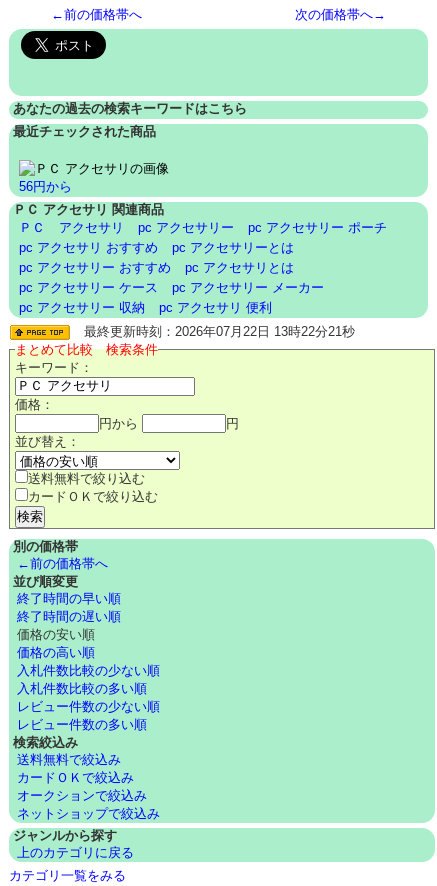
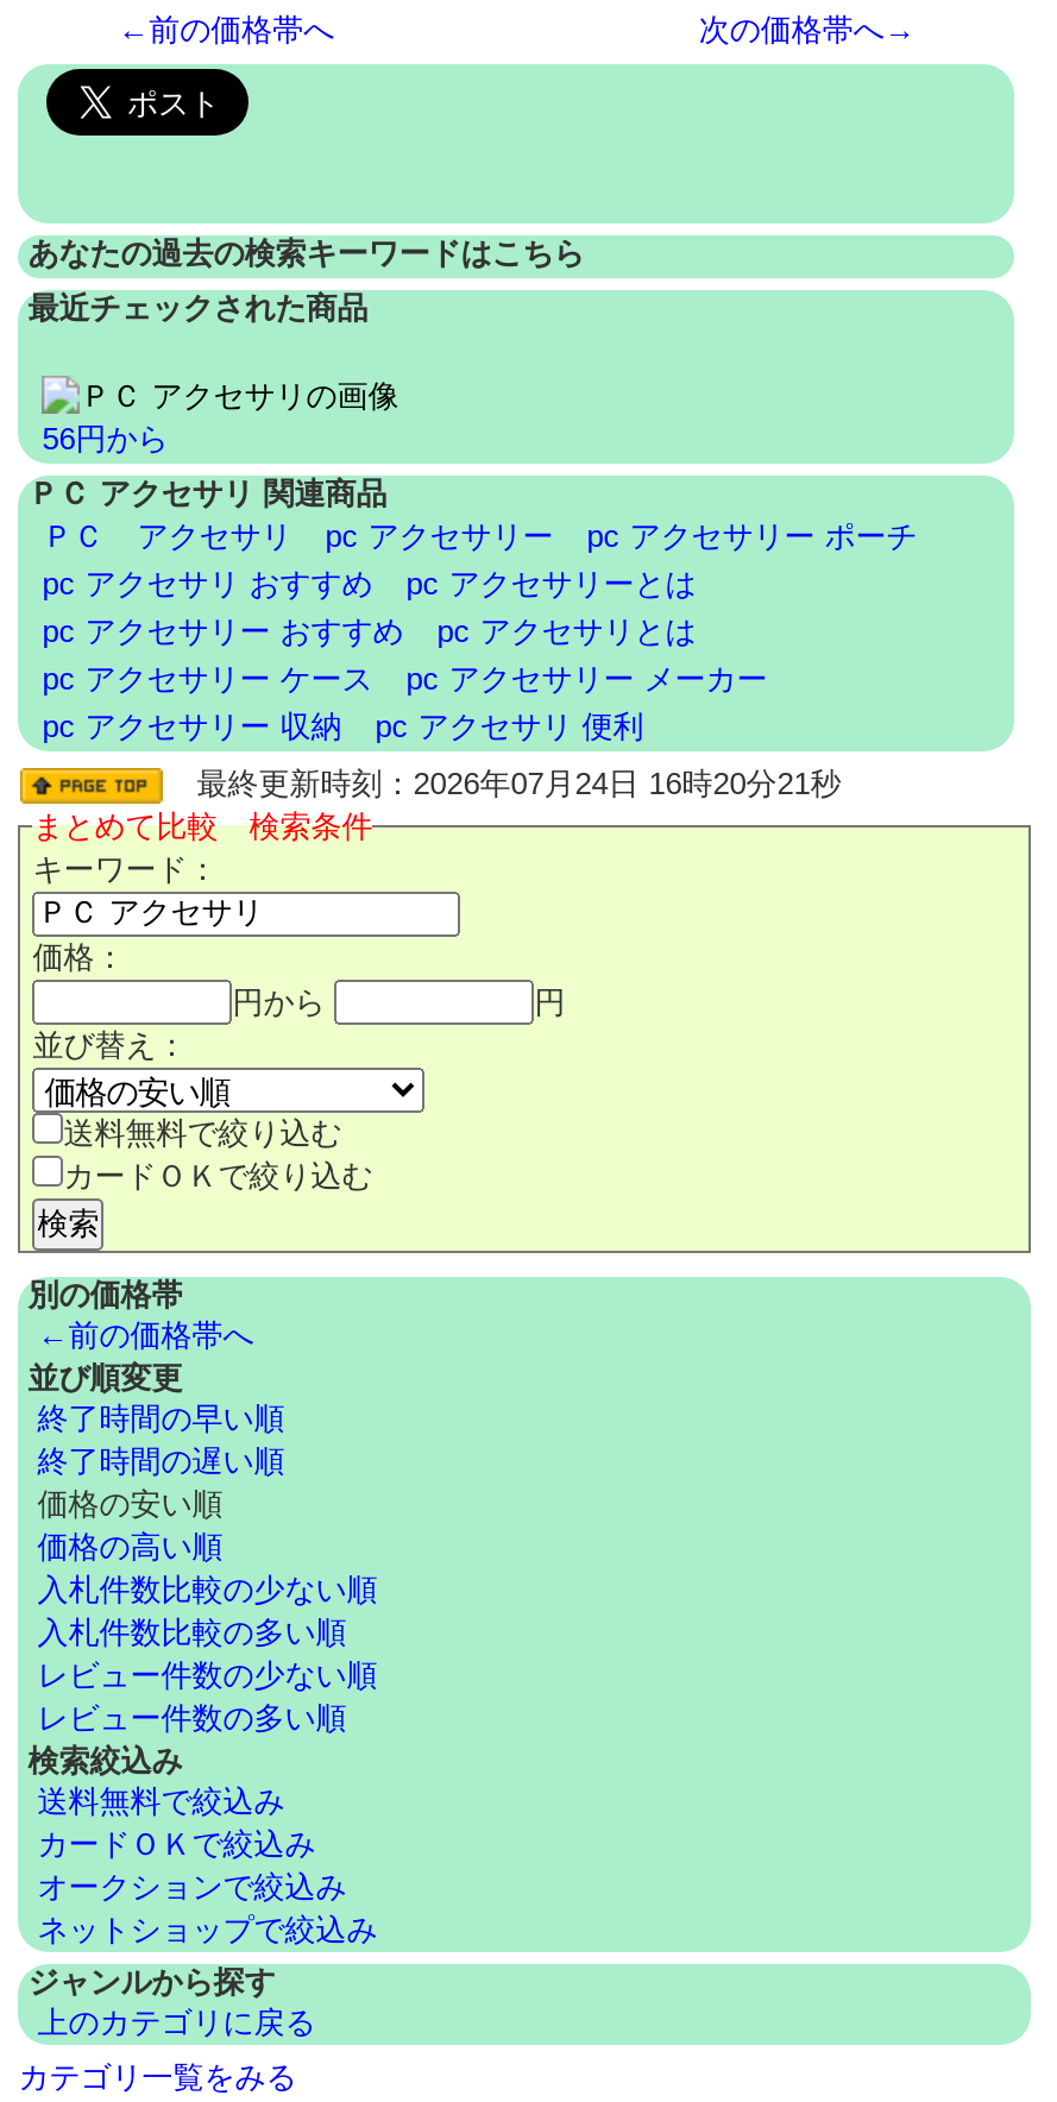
- 最終更新時刻：2026年07月22日 13時22分21秒
+ 最終更新時刻：2026年07月24日 16時20分21秒
